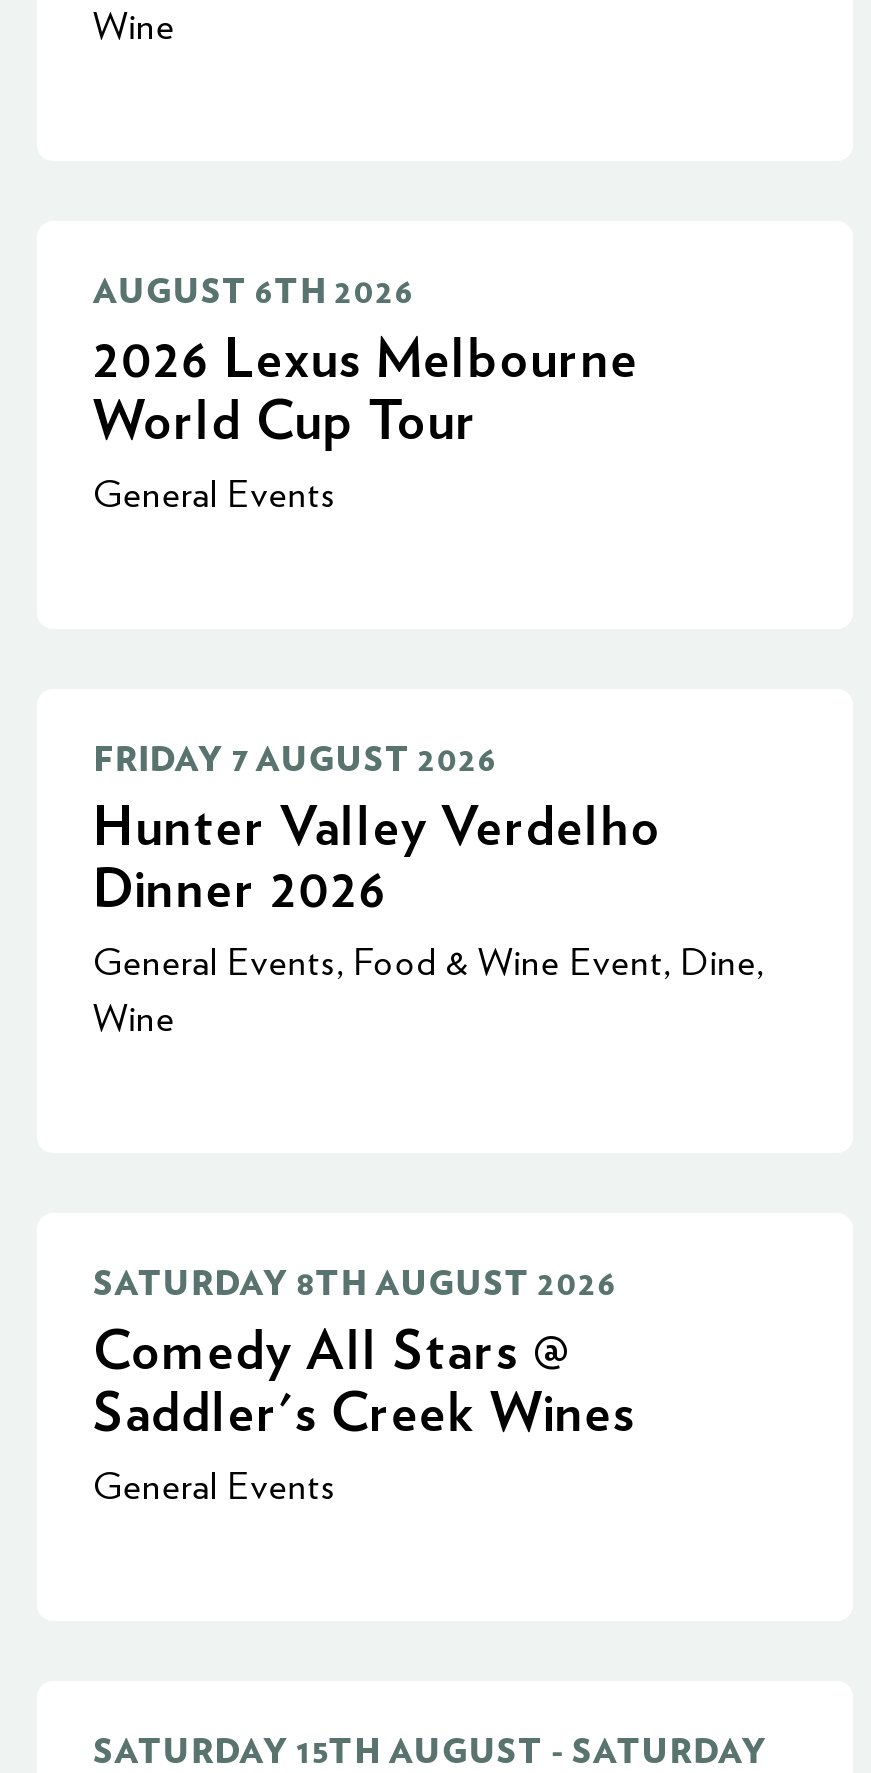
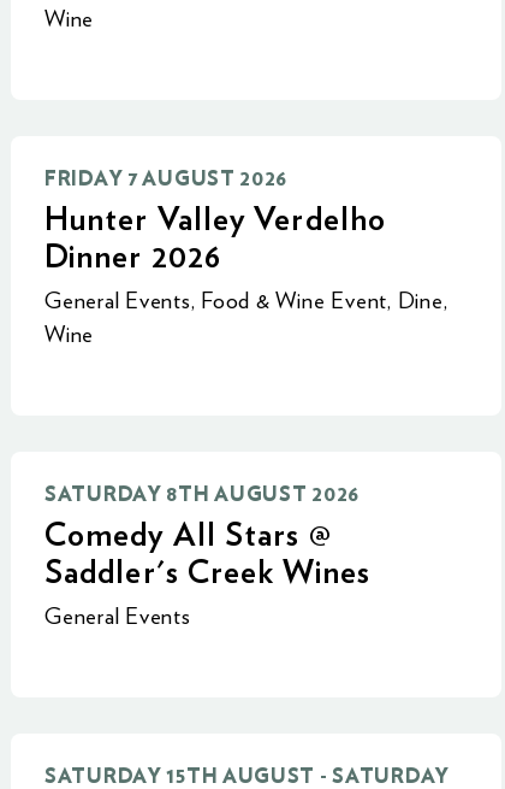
- AUGUST 6TH 2026
- 2026 Lexus Melbourne
- World Cup Tour
- General Events
